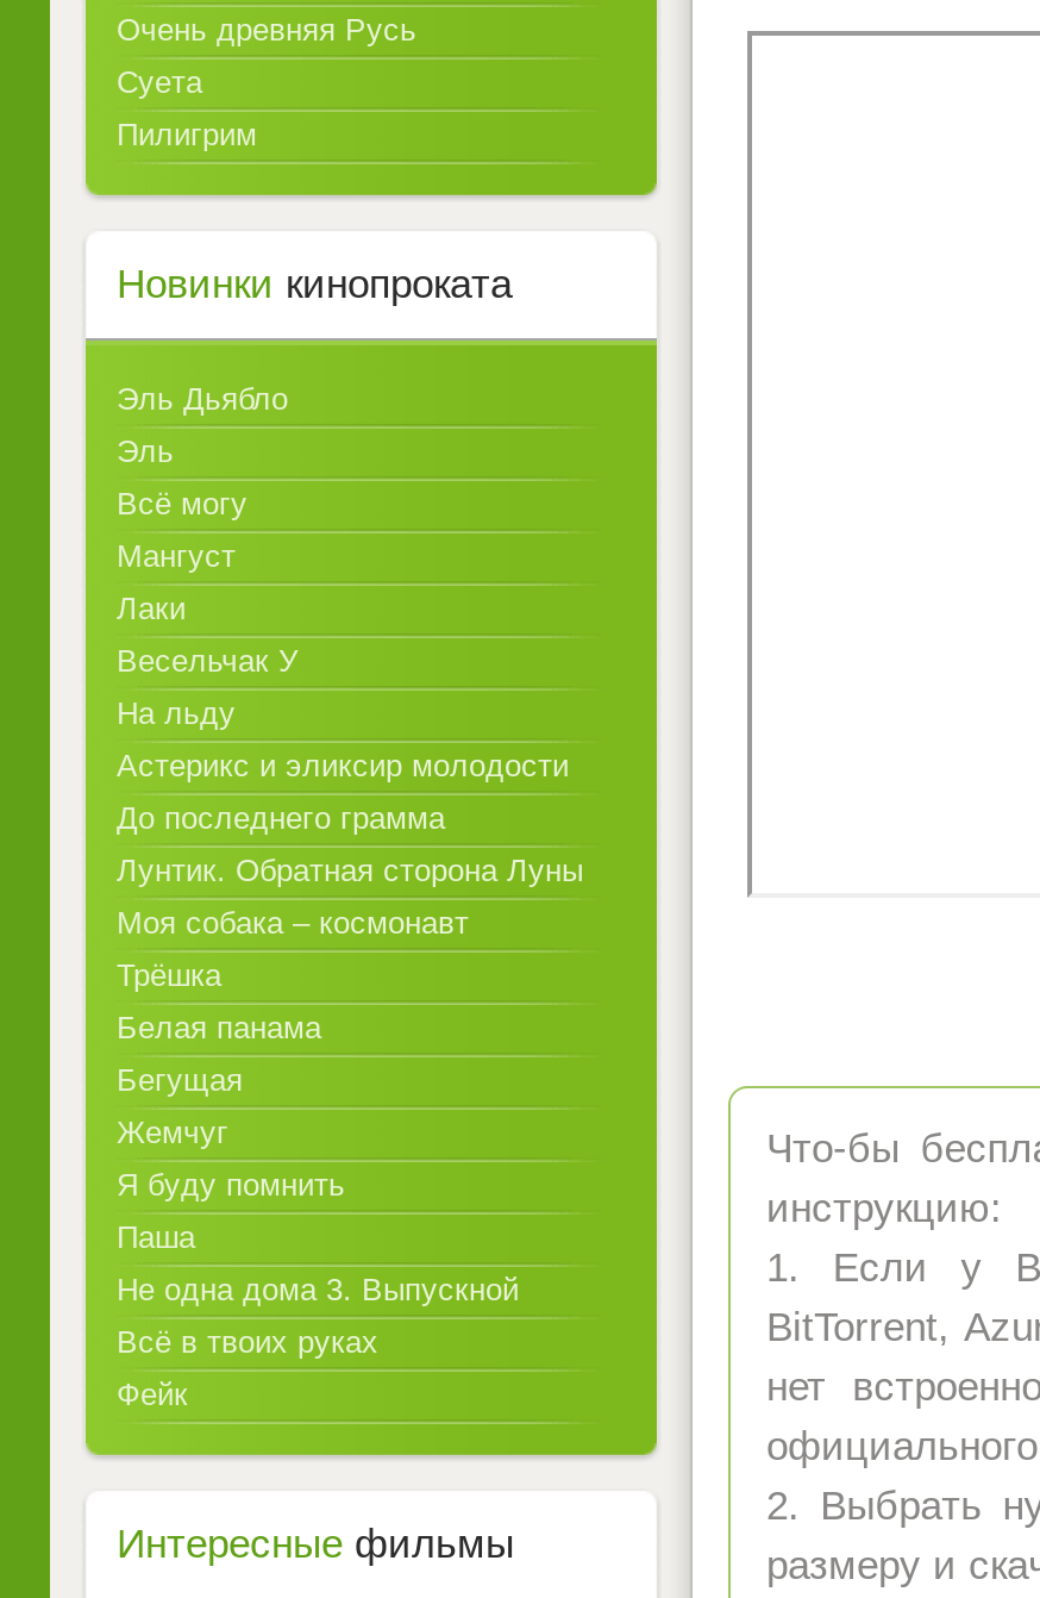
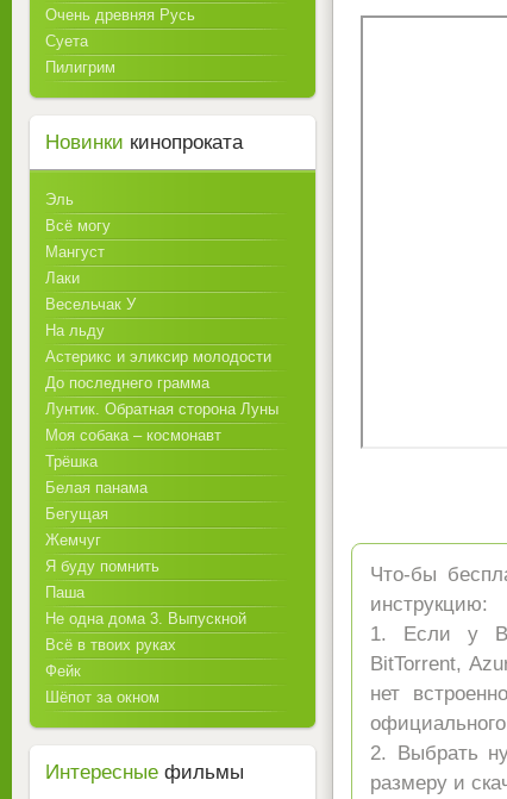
- Эль Дьябло

moved up: Эль | Всё могу | Мангуст | ... | Всё в твоих руках | Фейк

+ Шёпот за окном
